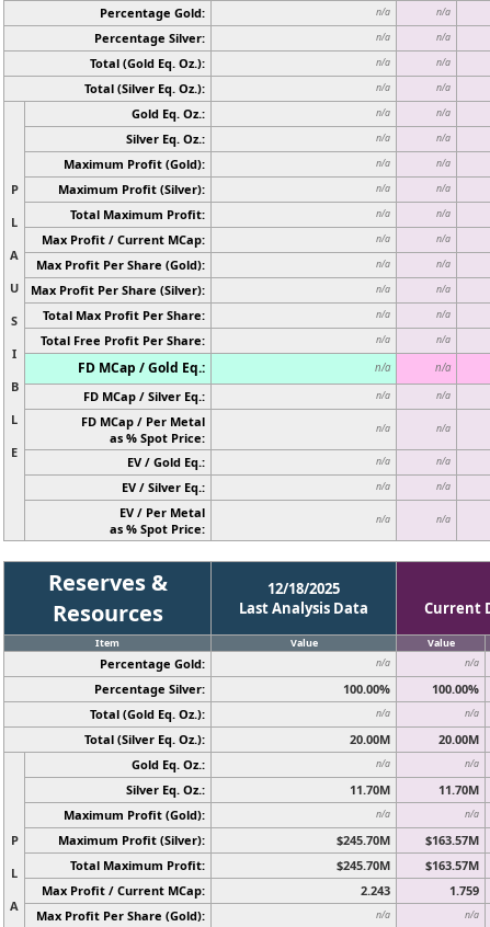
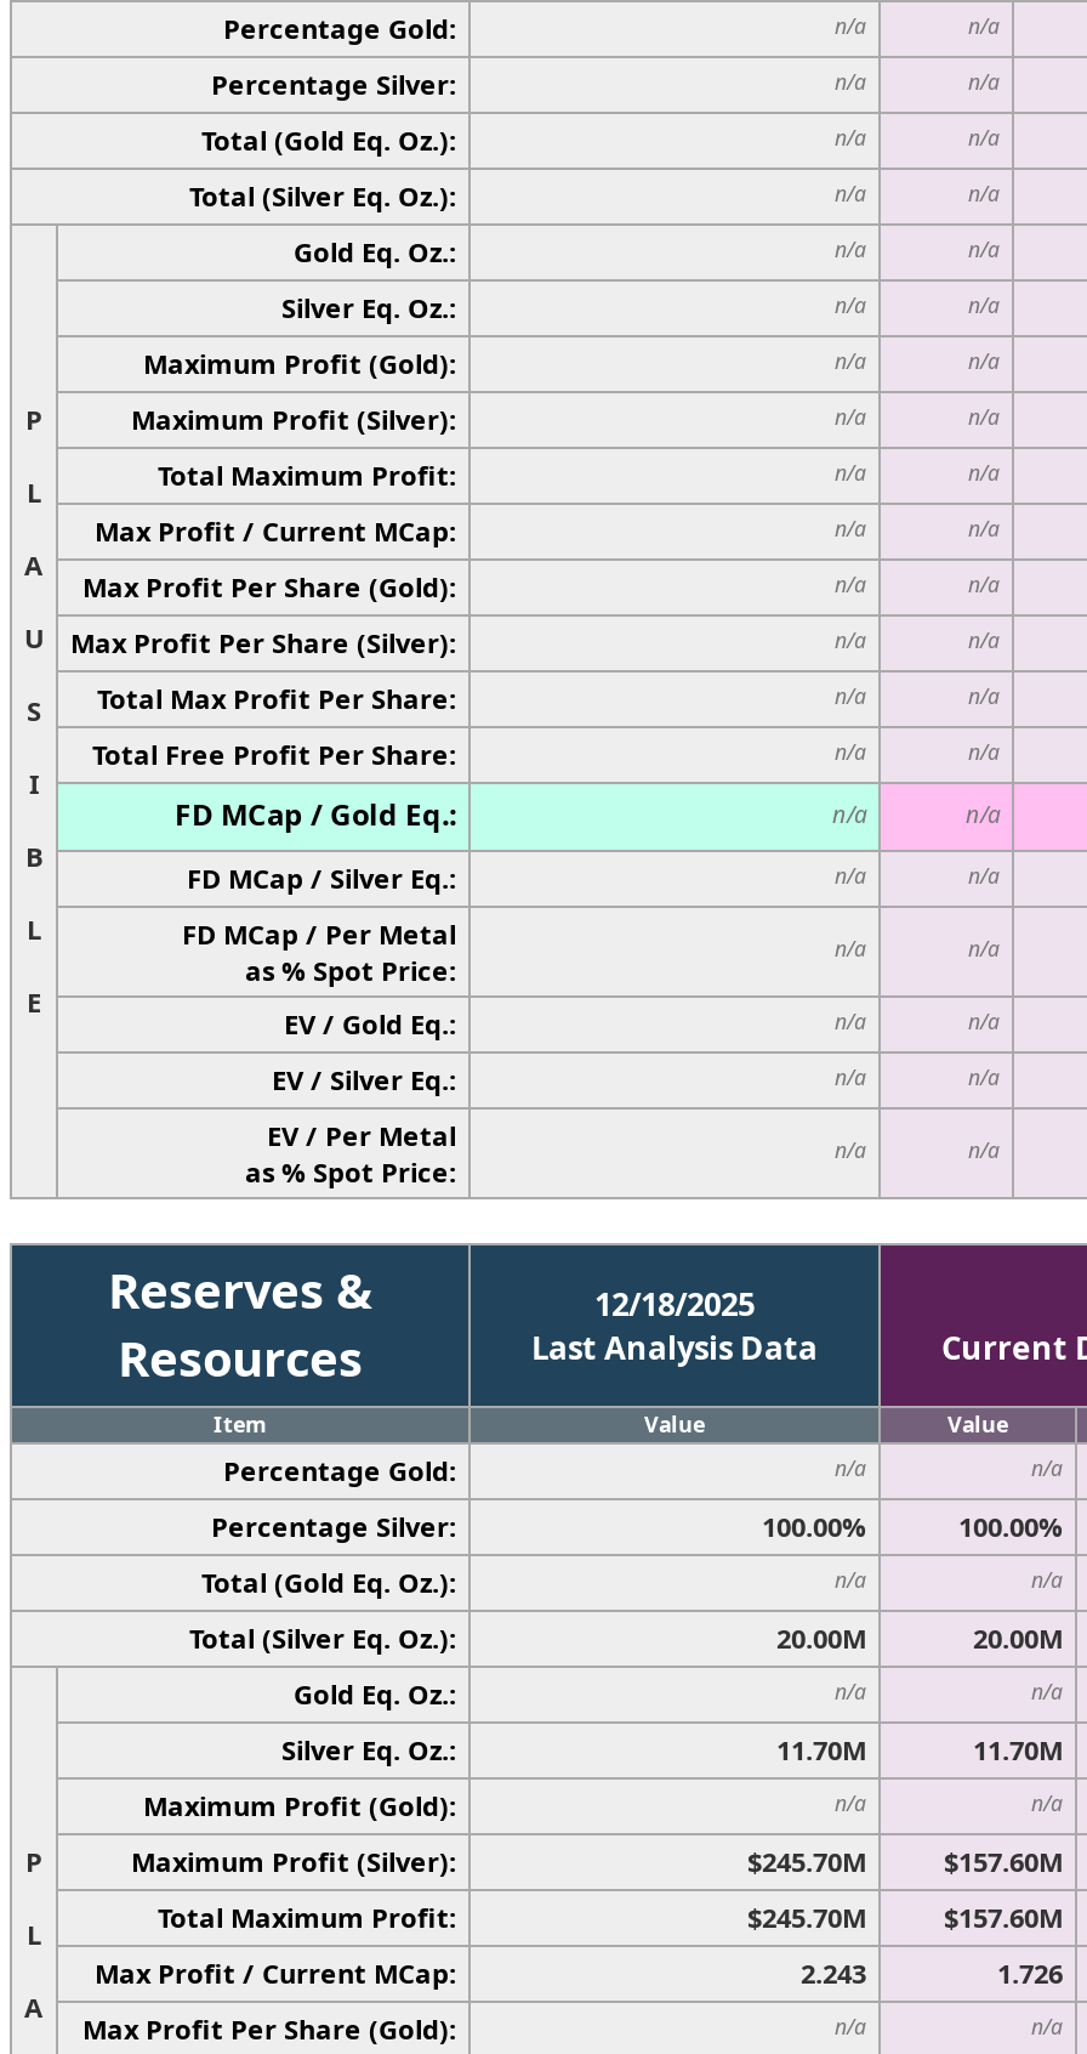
- $163.57M
+ $157.60M

- $163.57M
+ $157.60M

- 1.759
+ 1.726
